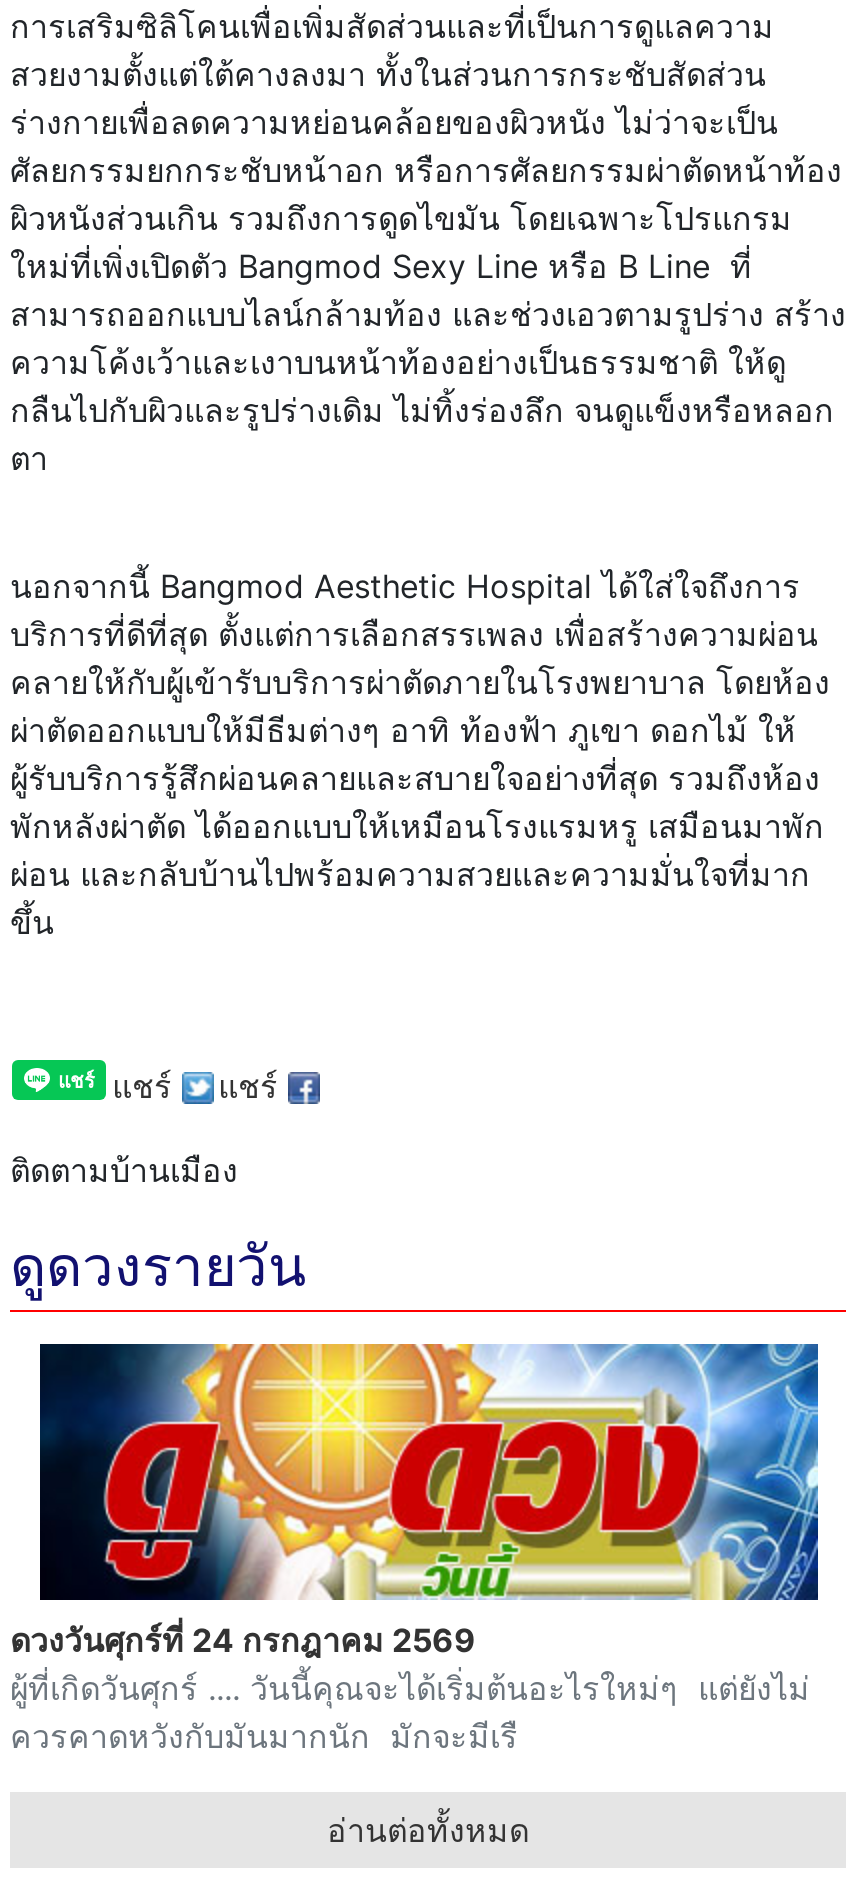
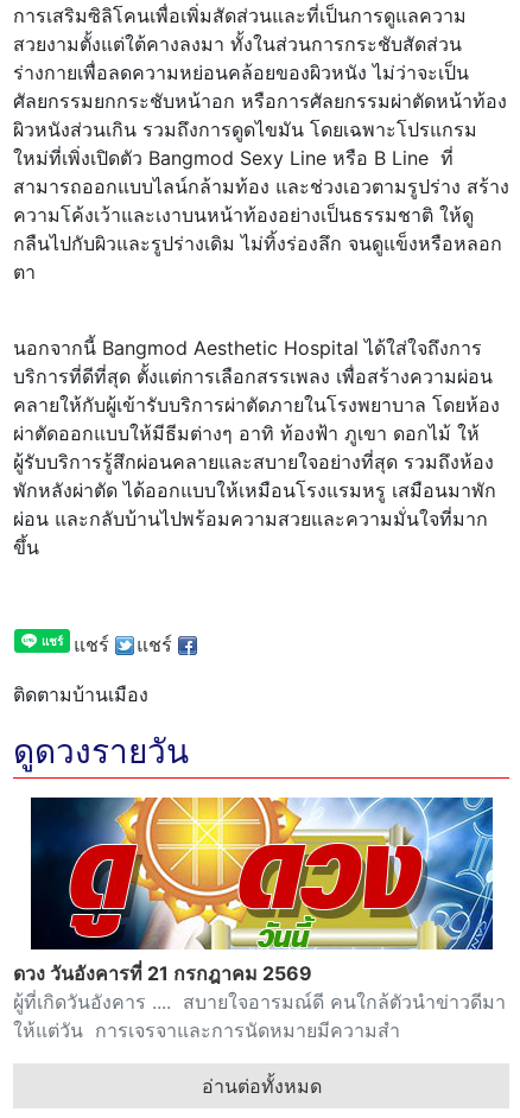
- ดวงวันศุกร์ที่ 24 กรกฎาคม 2569
- ผู้ที่เกิดวันศุกร์ .... วันนี้คุณจะได้เริ่มต้นอะไรใหม่ๆ แต่ยังไม่
- ควรคาดหวังกับมันมากนัก มักจะมีเรื
+ ดวง วันอังคารที่ 21 กรกฎาคม 2569
+ ผู้ที่เกิดวันอังคาร .... สบายใจอารมณ์ดี คนใกล้ตัวนำข่าวดีมา
+ ให้แต่วัน การเจรจาและการนัดหมายมีความสำ
